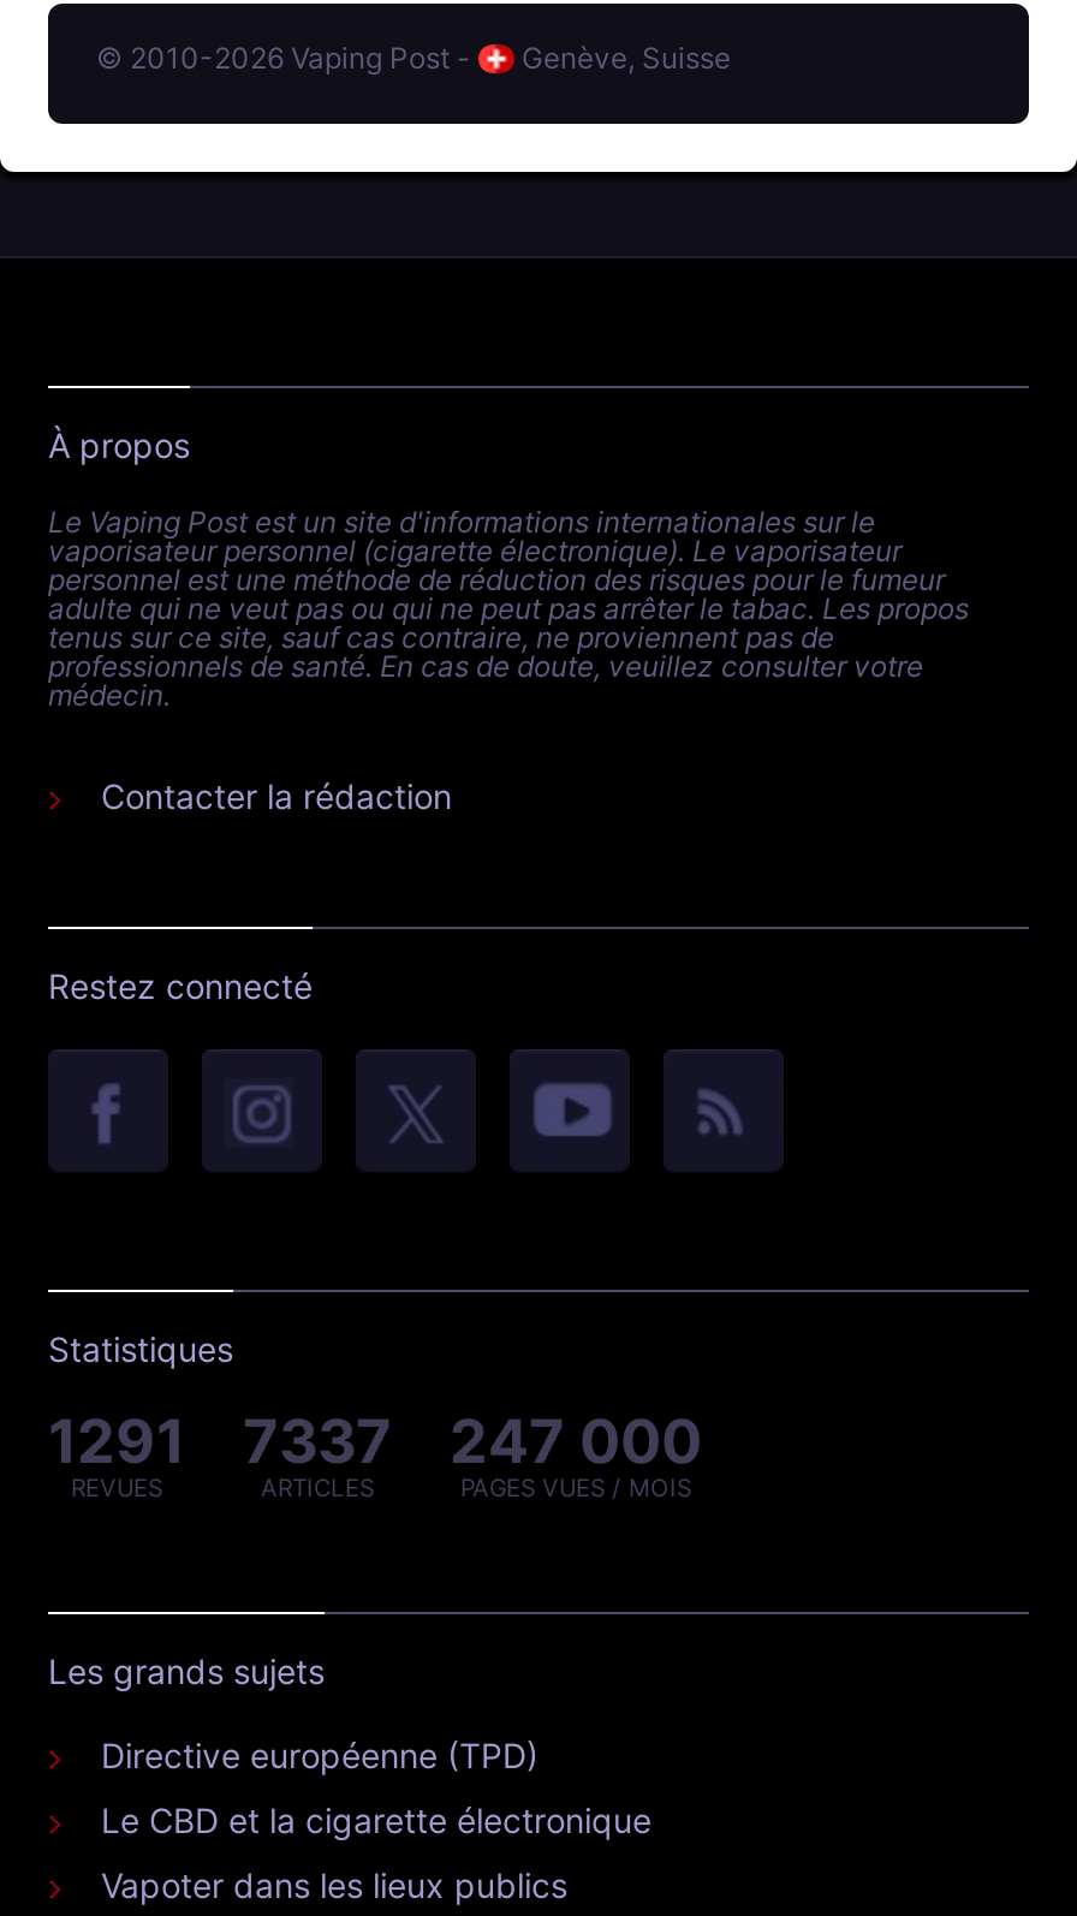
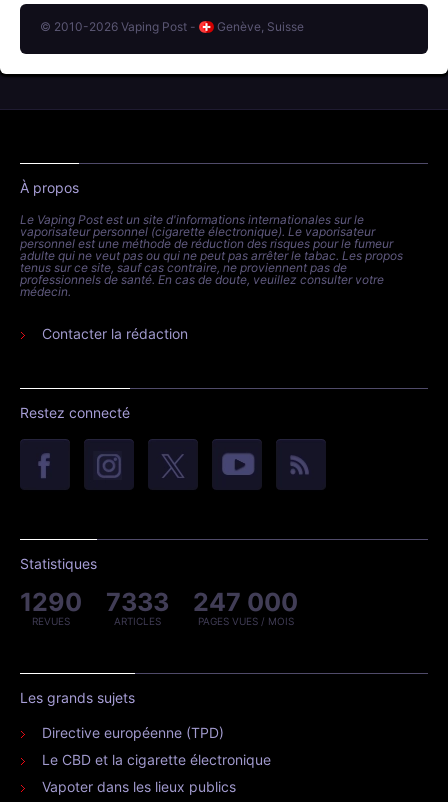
- 1291
+ 1290

- 7337
+ 7333
